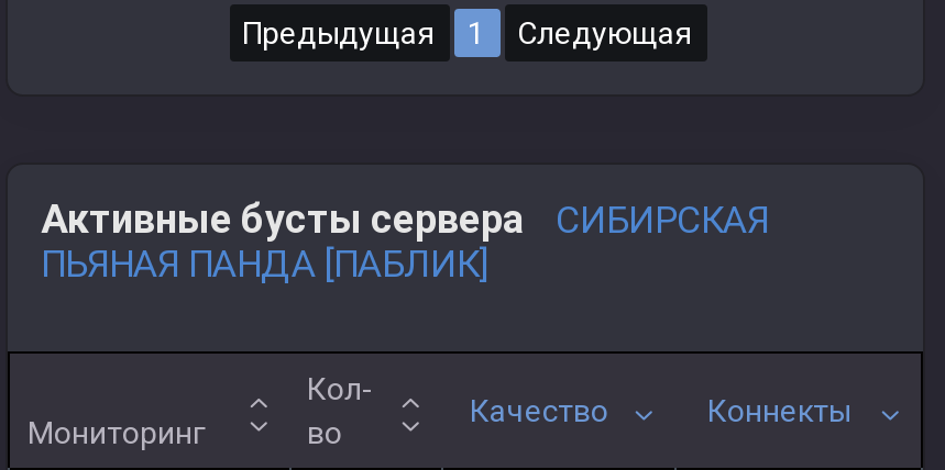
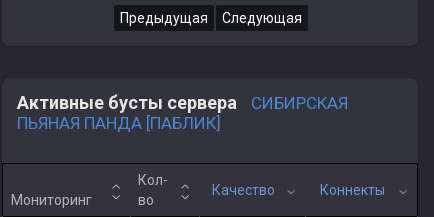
- 1
